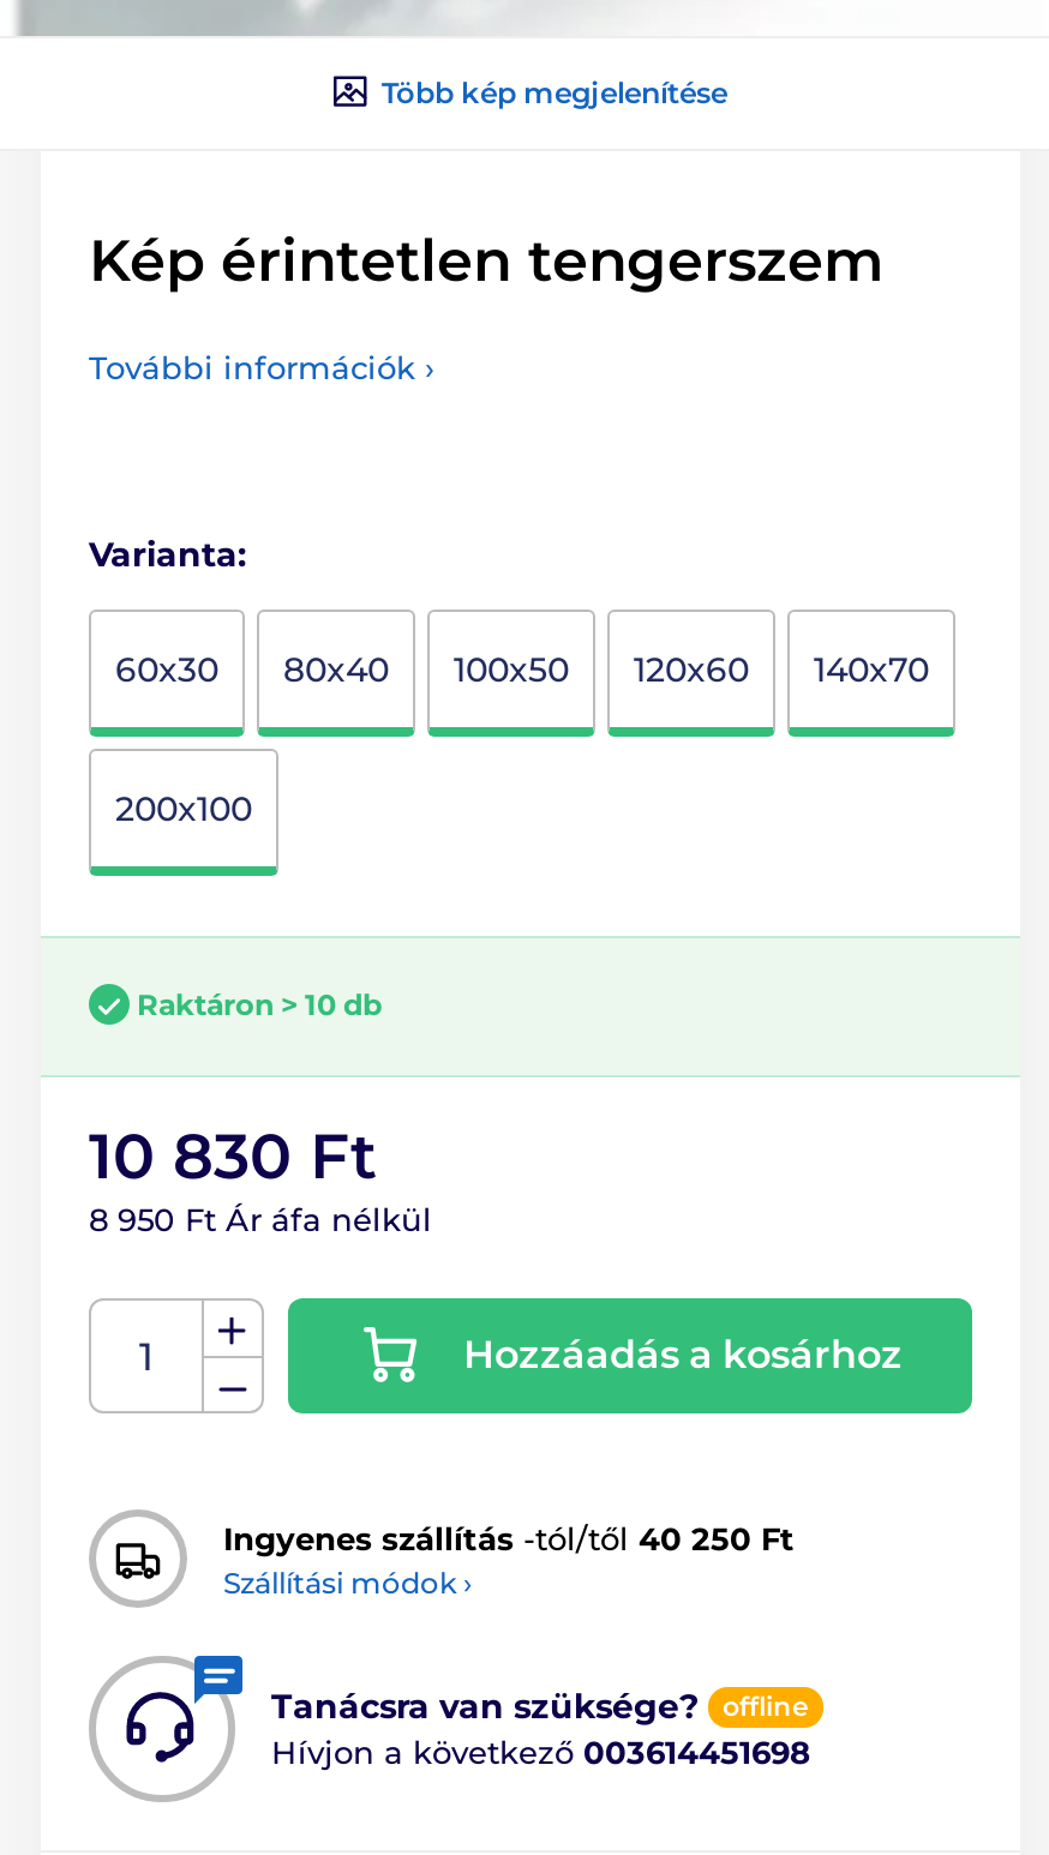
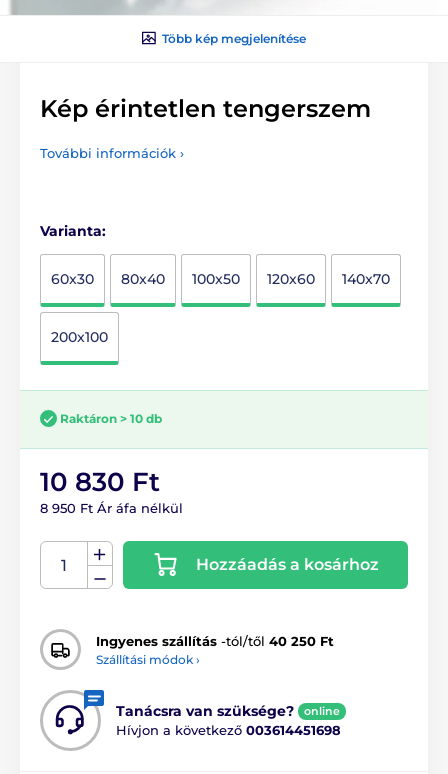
- offline
+ online
